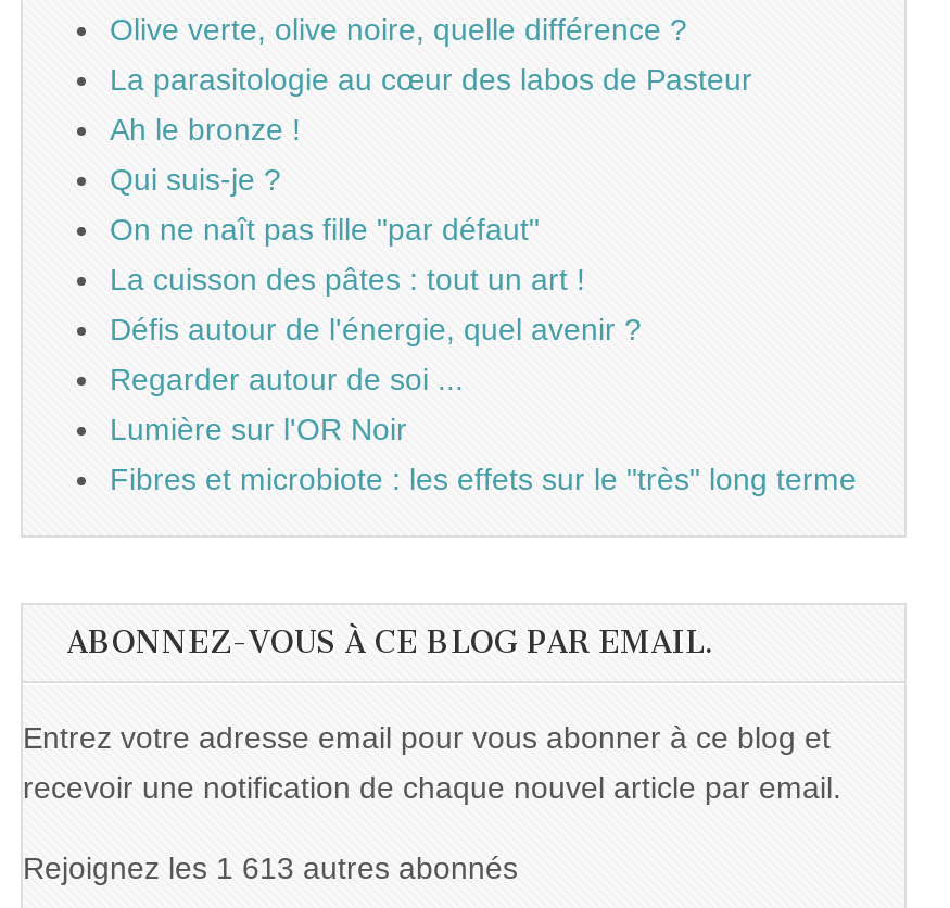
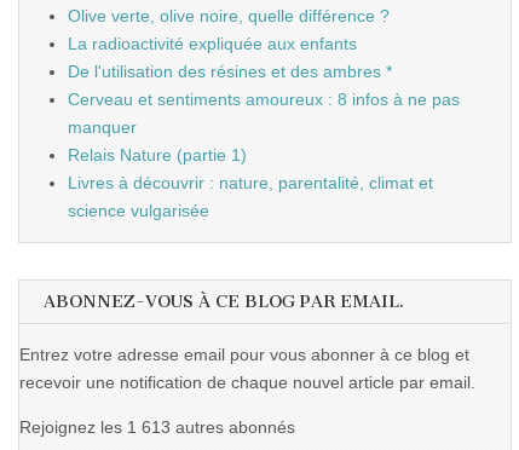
- La parasitologie au cœur des labos de Pasteur
- Ah le bronze !
- Qui suis-je ?
- On ne naît pas fille "par défaut"
- La cuisson des pâtes : tout un art !
- Défis autour de l'énergie, quel avenir ?
- Regarder autour de soi ...
- Lumière sur l'OR Noir
- Fibres et microbiote : les effets sur le "très" long terme
+ La radioactivité expliquée aux enfants
+ De l'utilisation des résines et des ambres *
+ Cerveau et sentiments amoureux : 8 infos à ne pas
+ manquer
+ Relais Nature (partie 1)
+ Livres à découvrir : nature, parentalité, climat et
+ science vulgarisée
